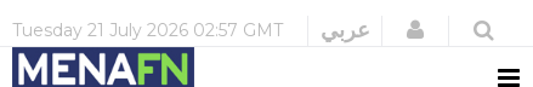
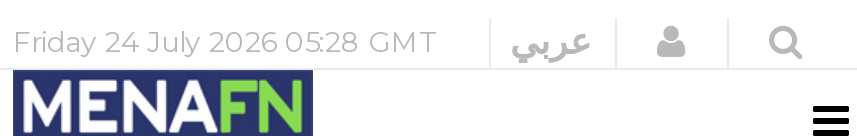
- Tuesday 21 July 2026 02:57 GMT
+ Friday 24 July 2026 05:28 GMT
